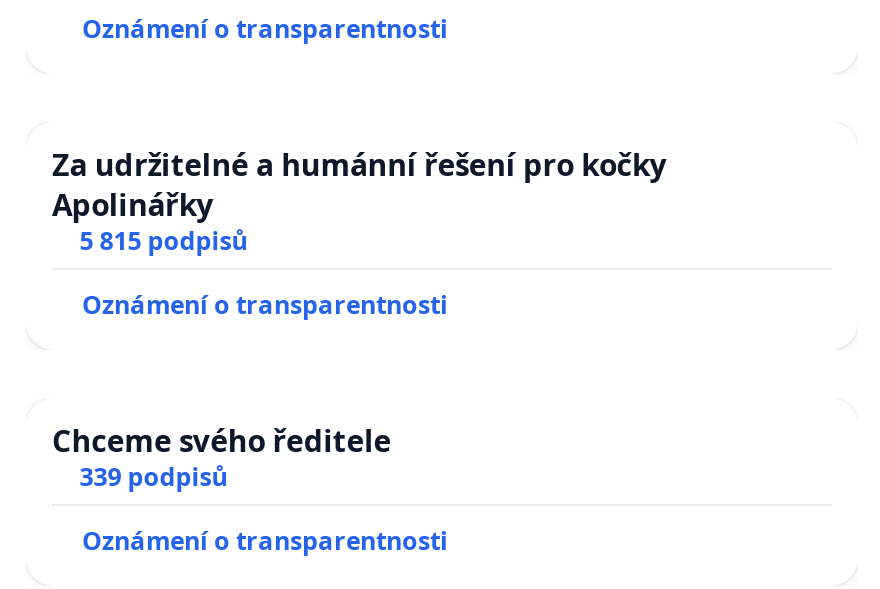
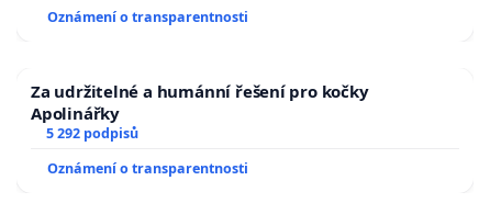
- 5 815 podpisů
- Oznámení o transparentnosti
- Chceme svého ředitele
- 339 podpisů
+ 5 292 podpisů
